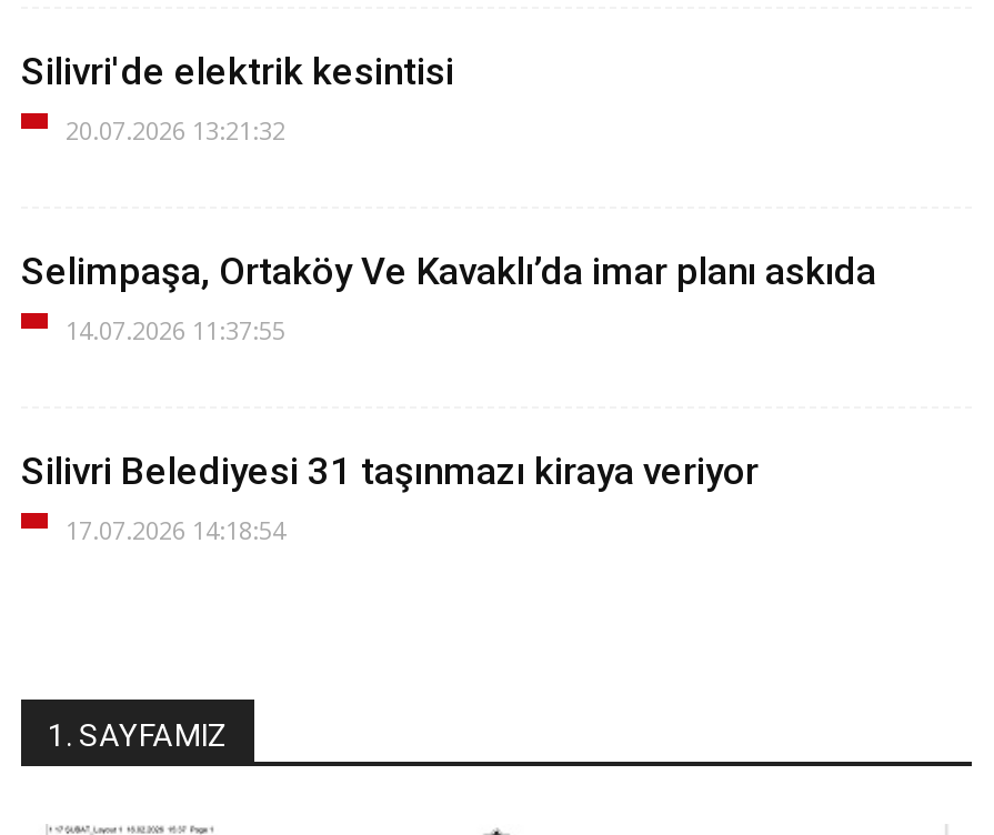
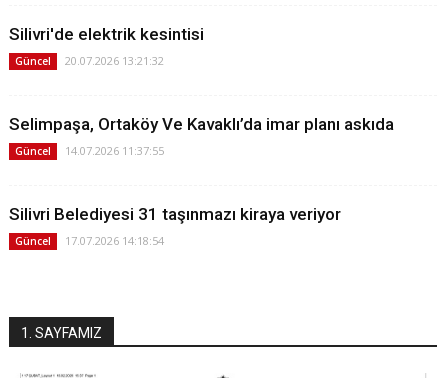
+ Güncel

+ Güncel

+ Güncel
